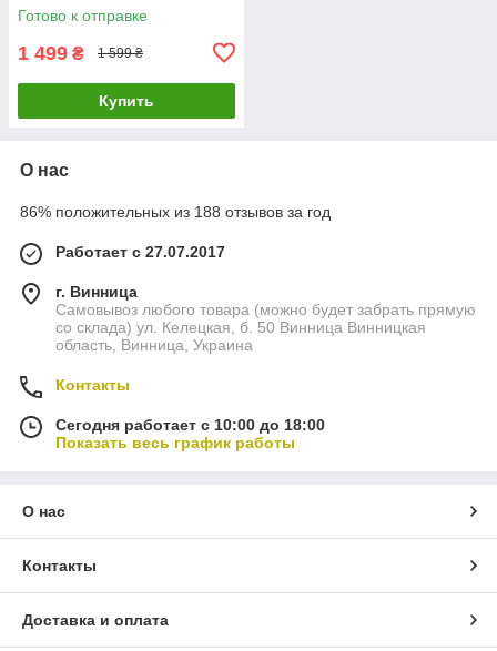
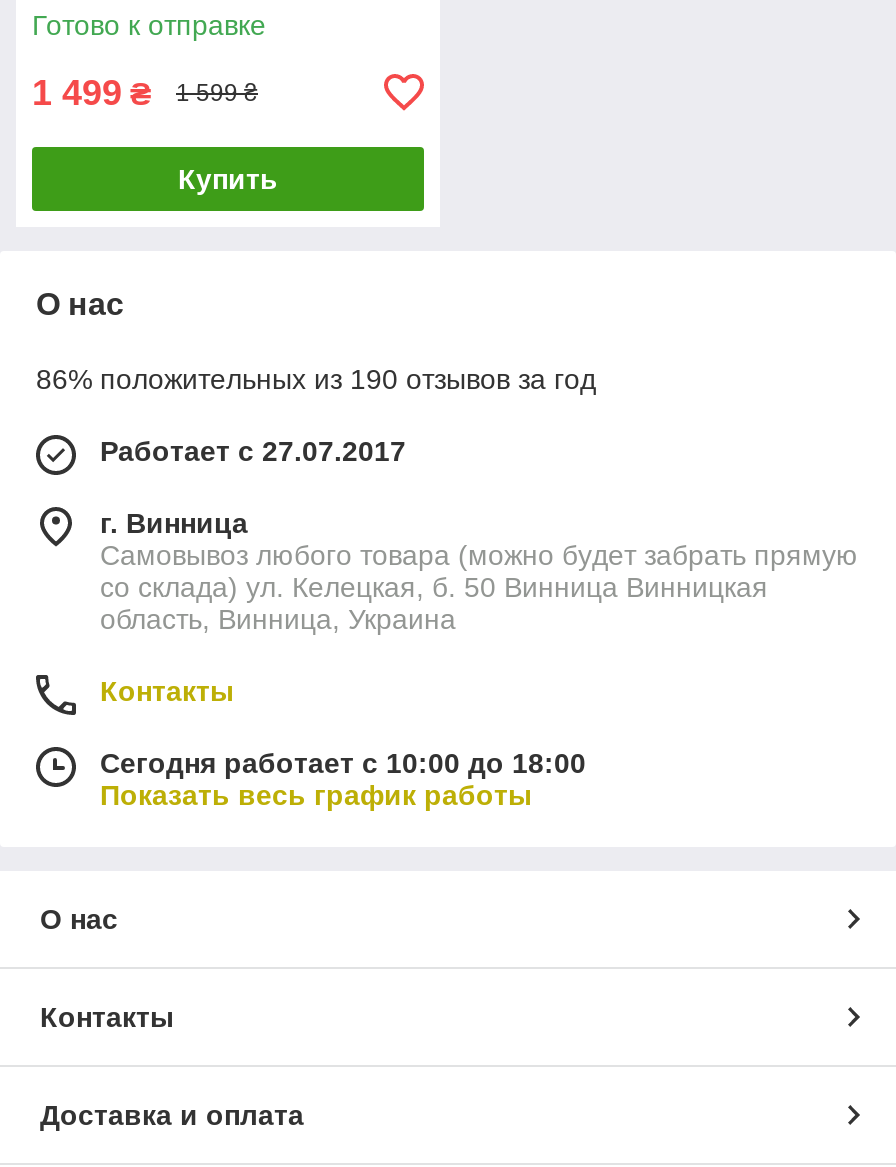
- 86% положительных из 188 отзывов за год
+ 86% положительных из 190 отзывов за год
